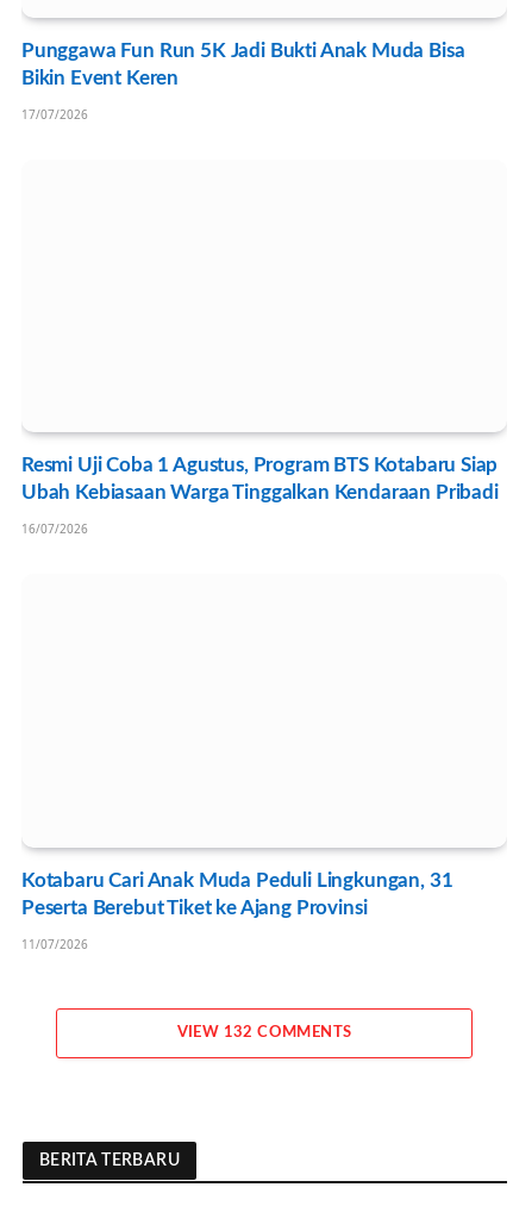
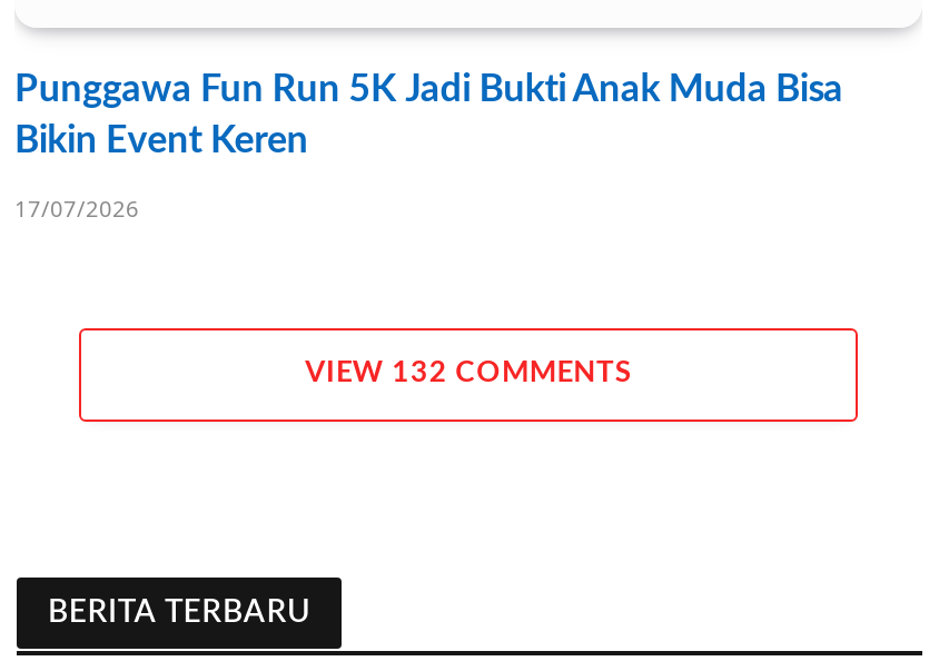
- Resmi Uji Coba 1 Agustus, Program BTS Kotabaru Siap
- Ubah Kebiasaan Warga Tinggalkan Kendaraan Pribadi
- 16/07/2026

- Kotabaru Cari Anak Muda Peduli Lingkungan, 31
- Peserta Berebut Tiket ke Ajang Provinsi
- 11/07/2026
